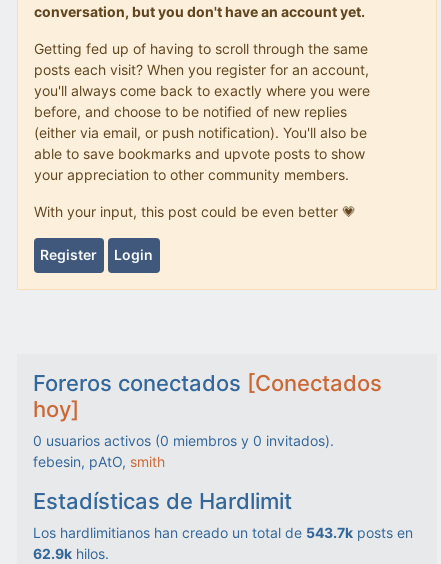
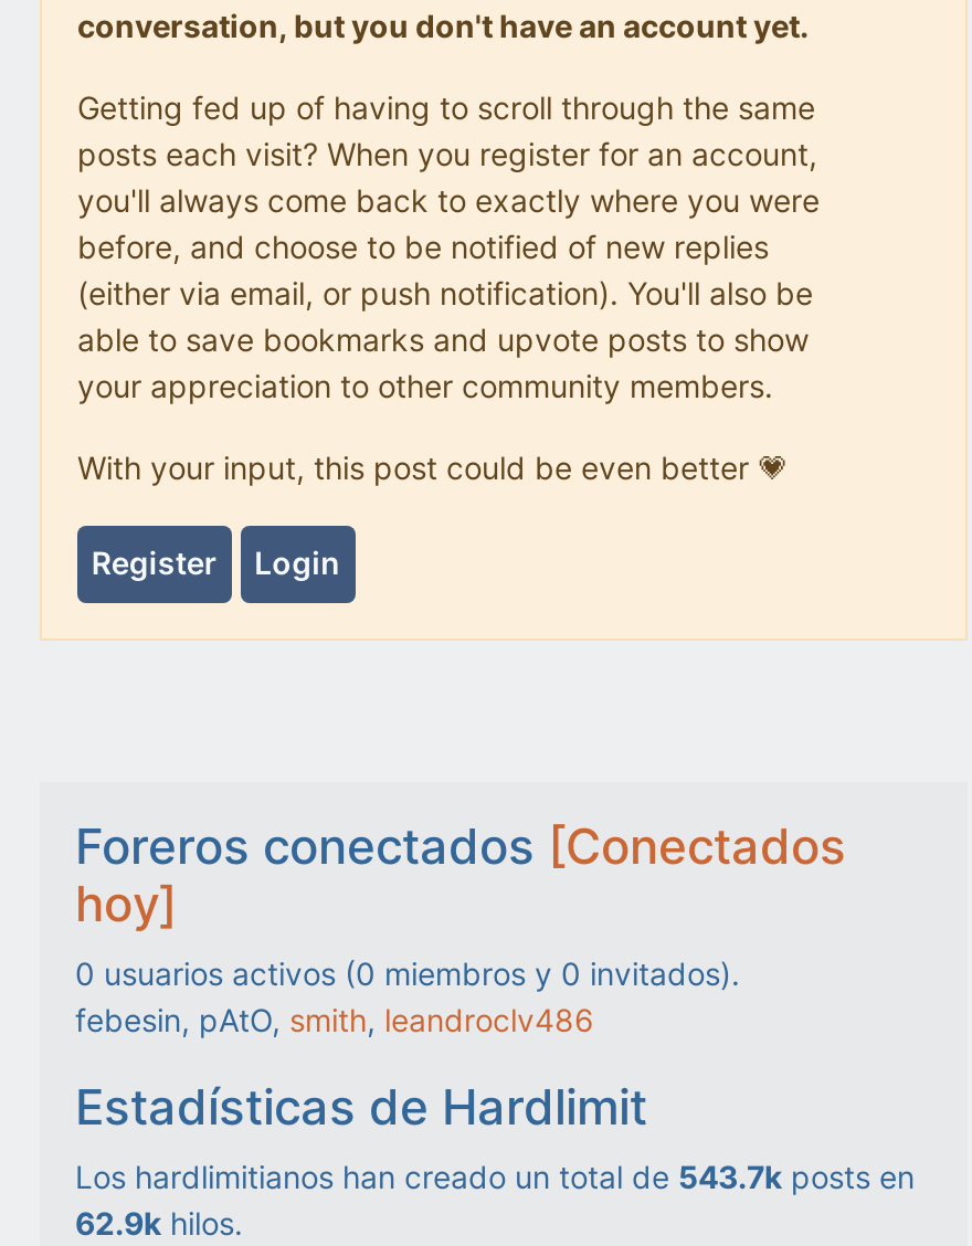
- febesin, pAtO, smith
+ febesin, pAtO, smith, leandroclv486
